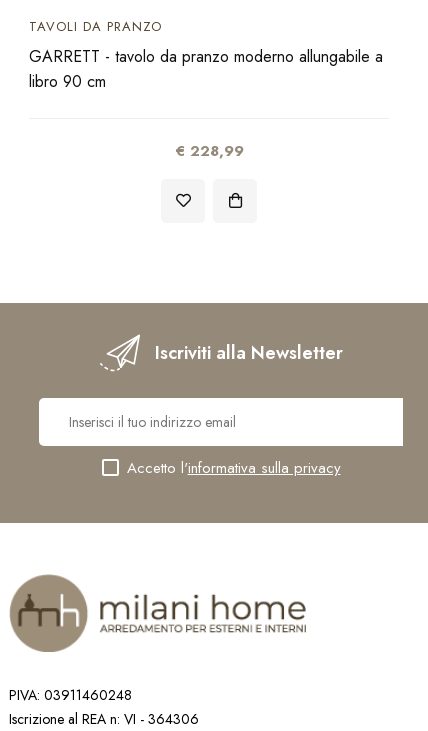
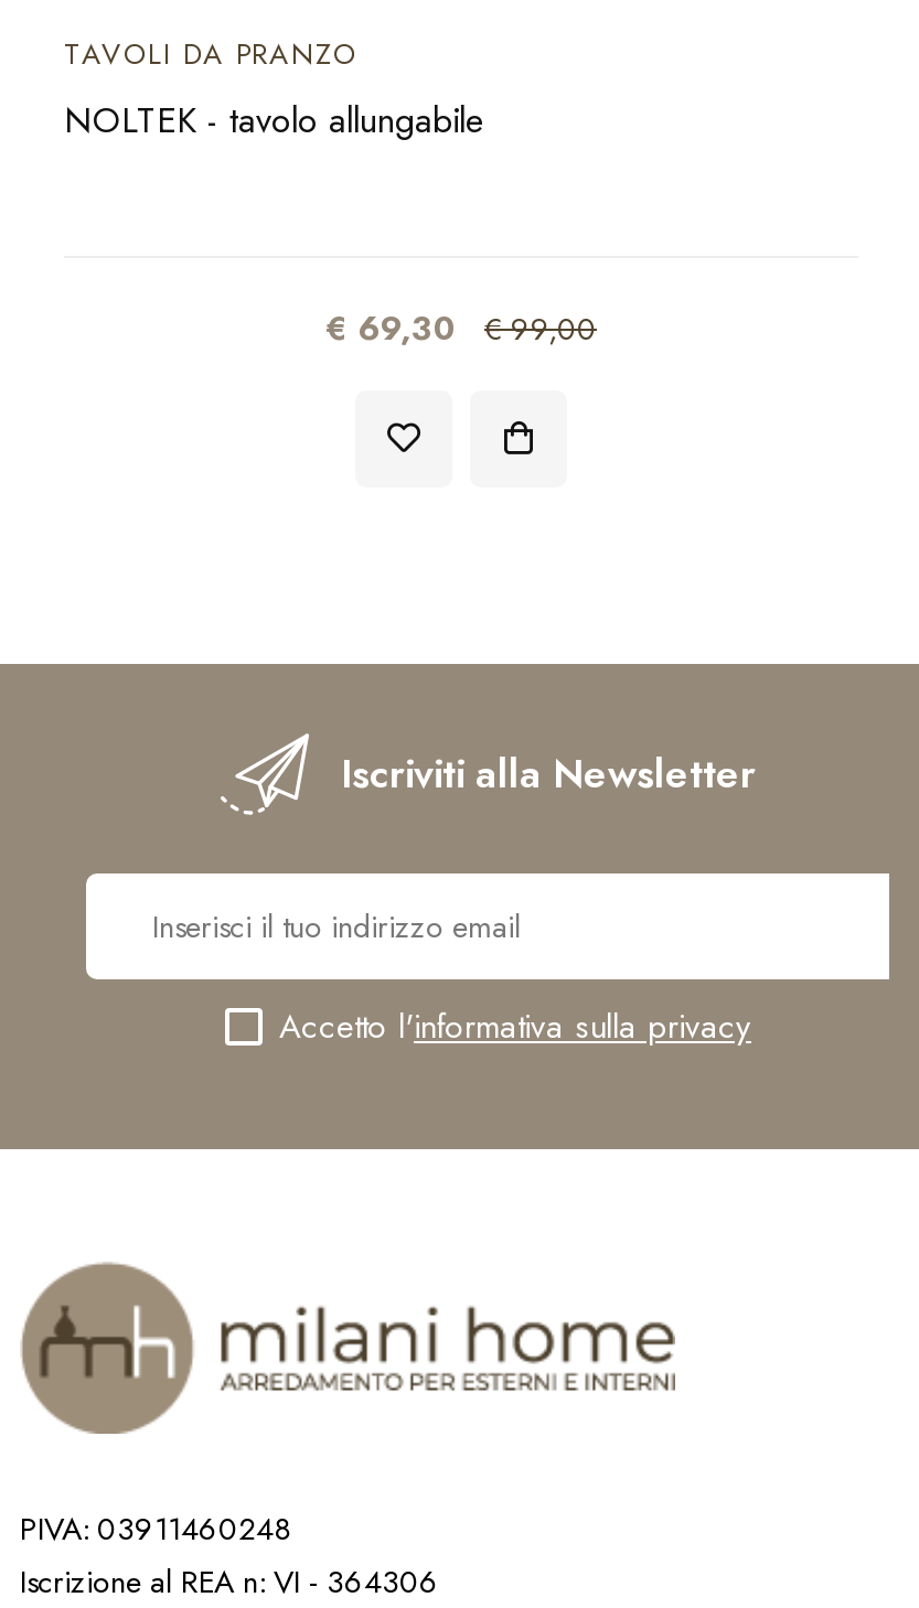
- GARRETT - tavolo da pranzo moderno allungabile a
- libro 90 cm
+ NOLTEK - tavolo allungabile

- € 228,99
+ € 69,30 € 99,00
